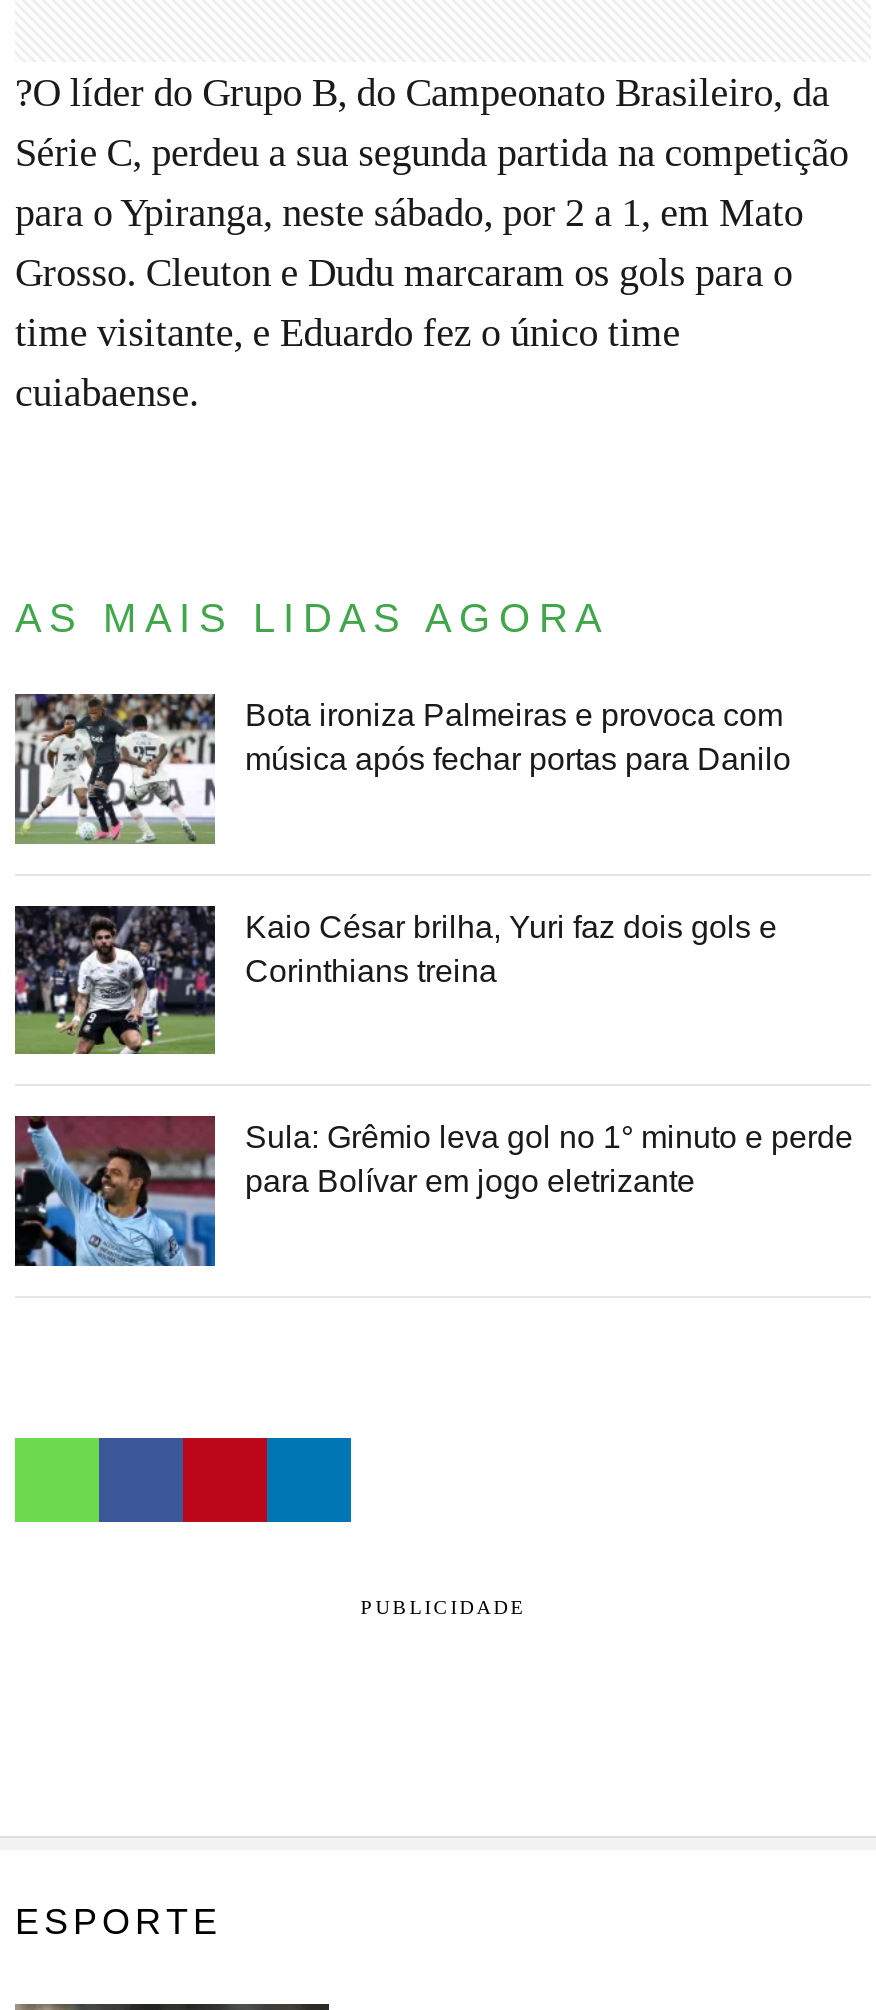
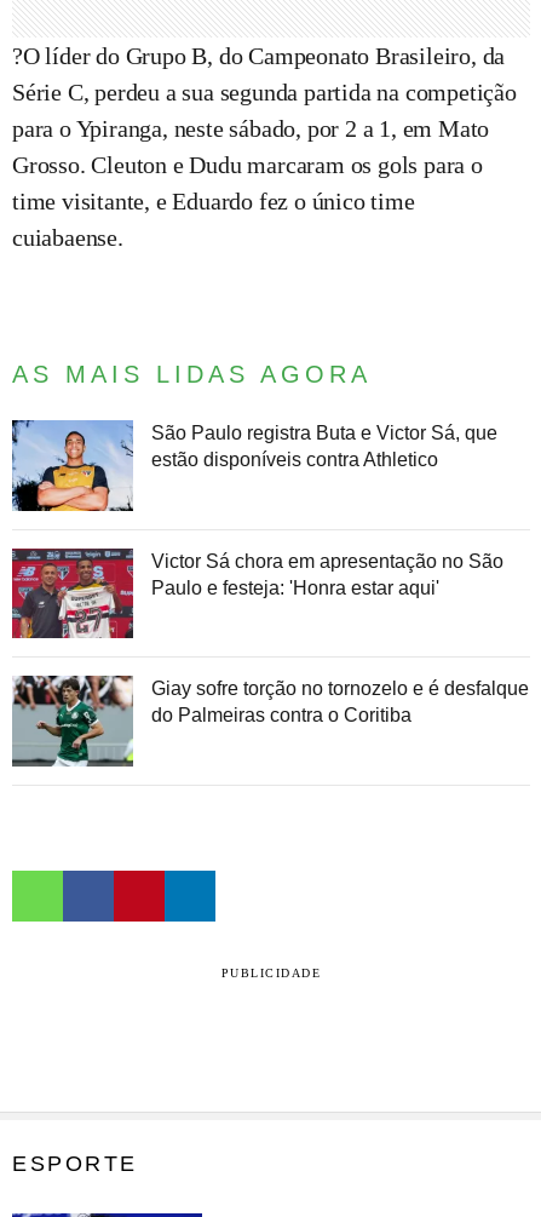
- [image]
- Bota ironiza Palmeiras e provoca com
- música após fechar portas para Danilo
+ [image]
+ São Paulo registra Buta e Victor Sá, que
+ estão disponíveis contra Athletico

- [image]
- Kaio César brilha, Yuri faz dois gols e
- Corinthians treina
+ [image]
+ Victor Sá chora em apresentação no São
+ Paulo e festeja: 'Honra estar aqui'

- [image]
- Sula: Grêmio leva gol no 1° minuto e perde
- para Bolívar em jogo eletrizante
+ [image]
+ Giay sofre torção no tornozelo e é desfalque
+ do Palmeiras contra o Coritiba
